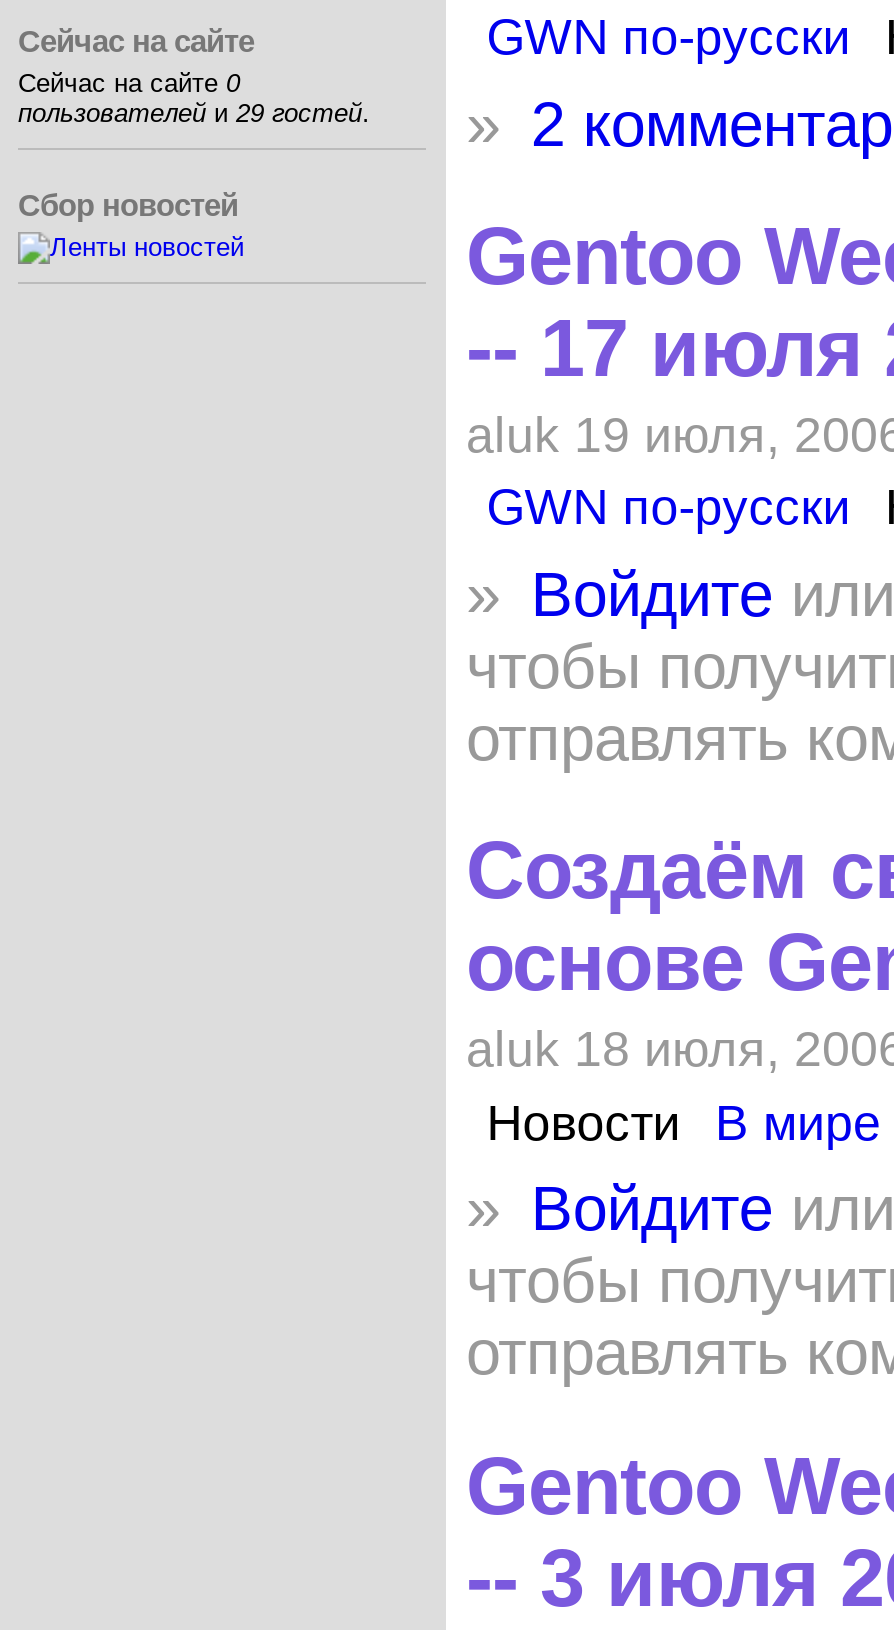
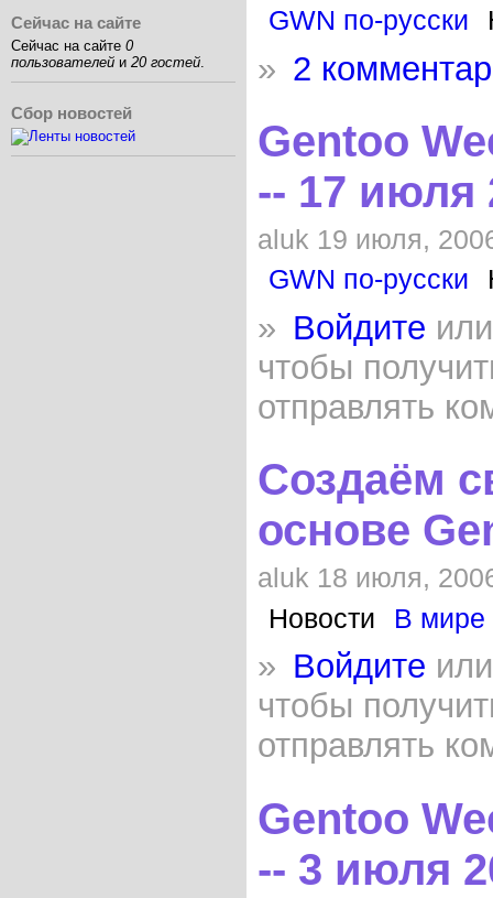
- пользователей и 29 гостей.
+ пользователей и 20 гостей.
